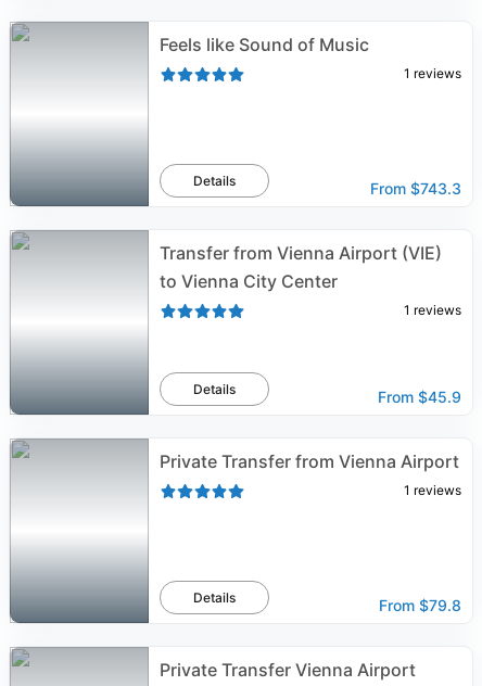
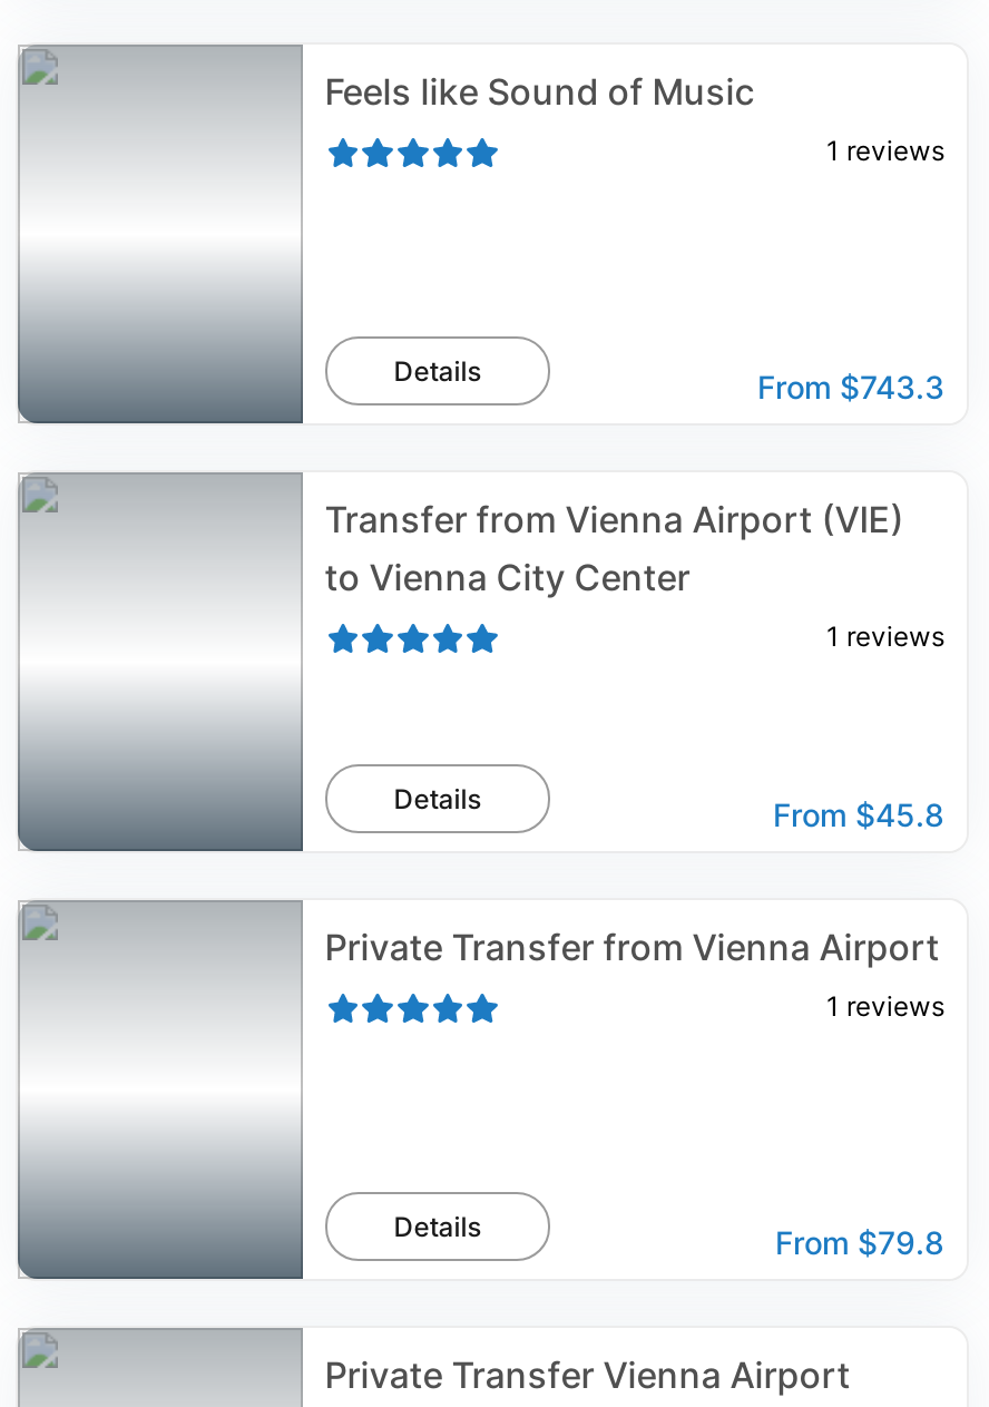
- From $45.9
+ From $45.8
